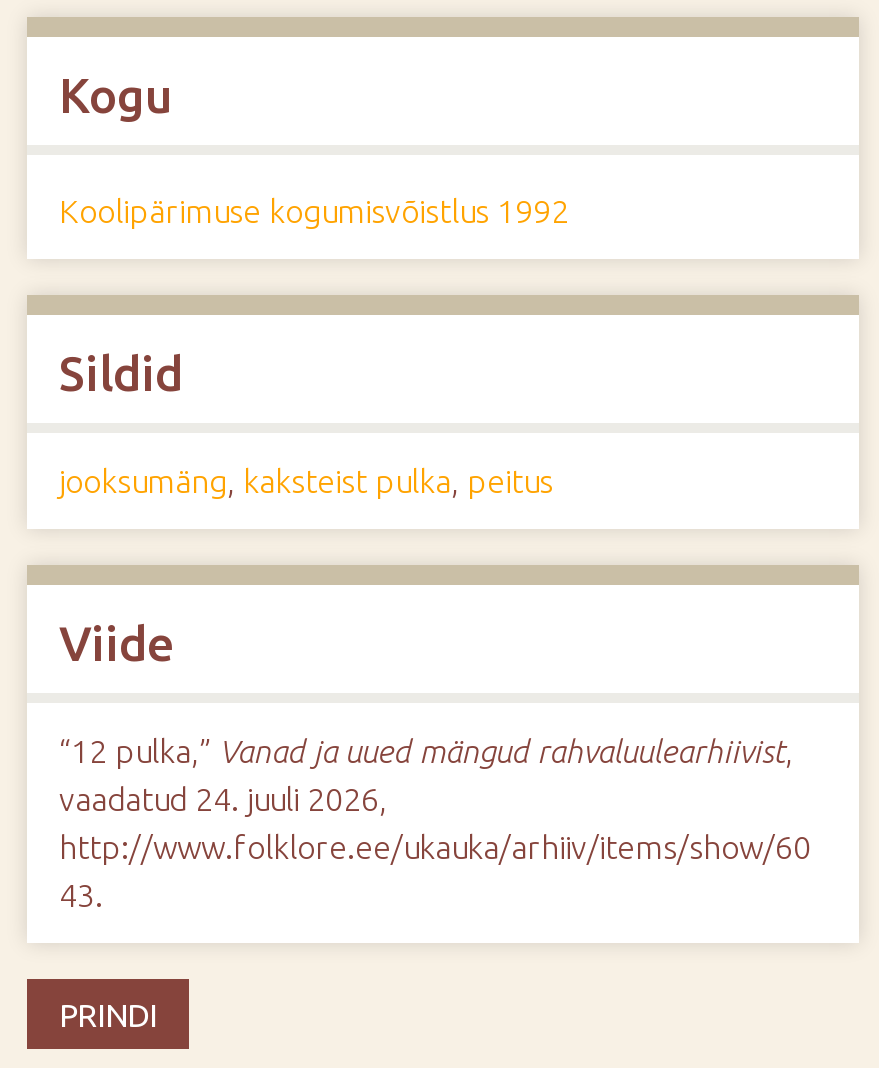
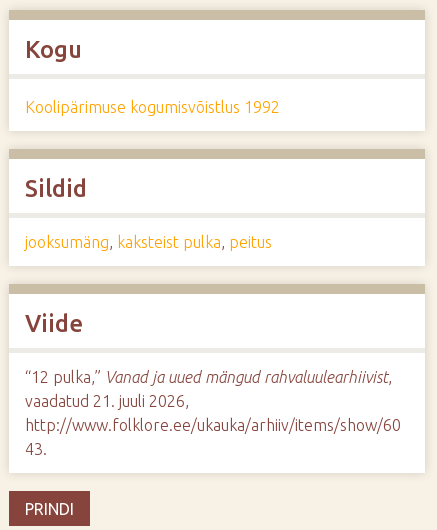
- vaadatud 24. juuli 2026,
+ vaadatud 21. juuli 2026,
